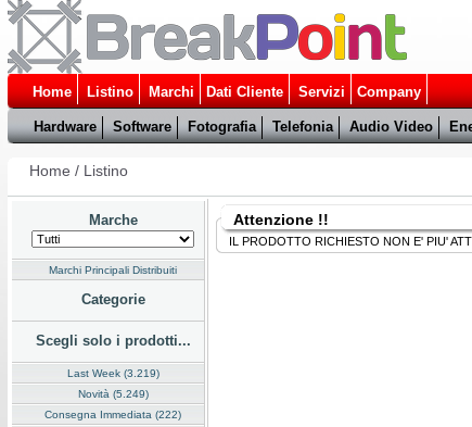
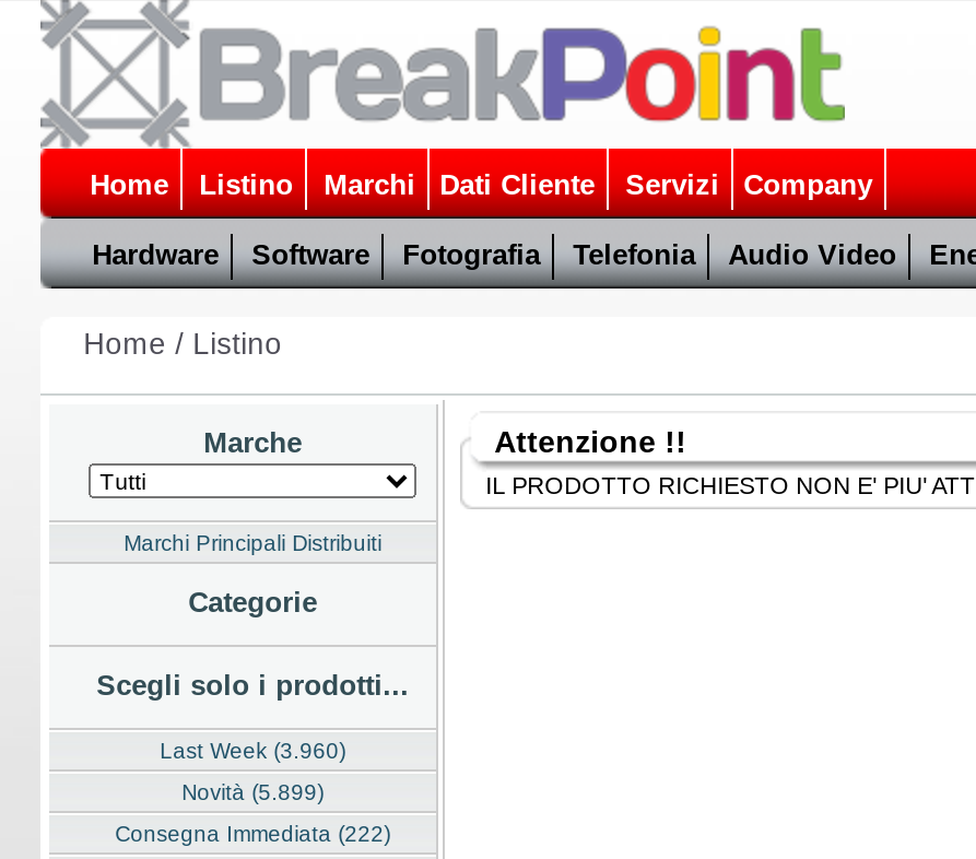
- Last Week (3.219)
+ Last Week (3.960)

- Novità (5.249)
+ Novità (5.899)
